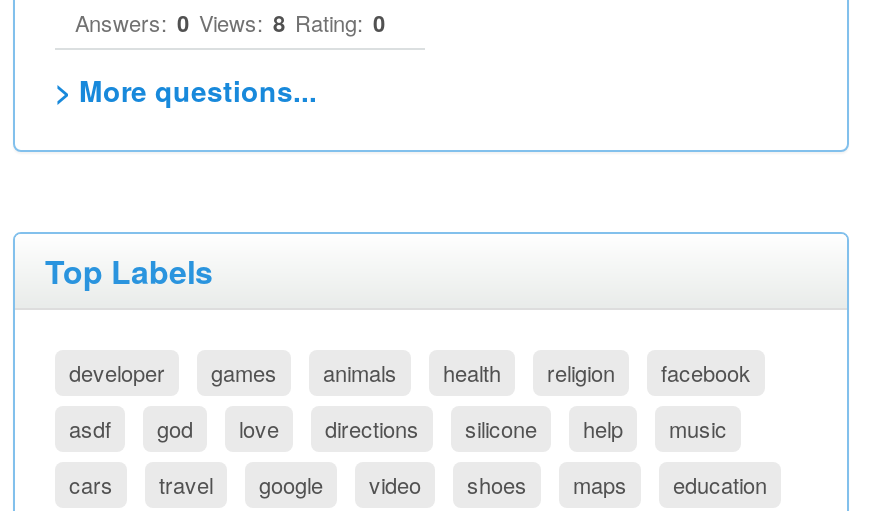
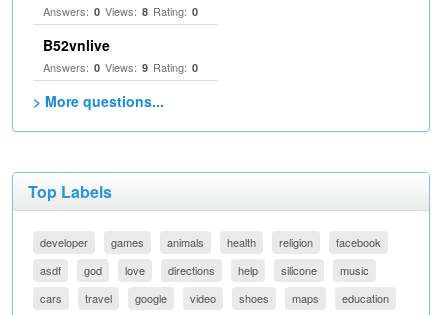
+ B52vnlive
+ Answers: 0 Views: 9 Rating: 0

moved down: silicone
